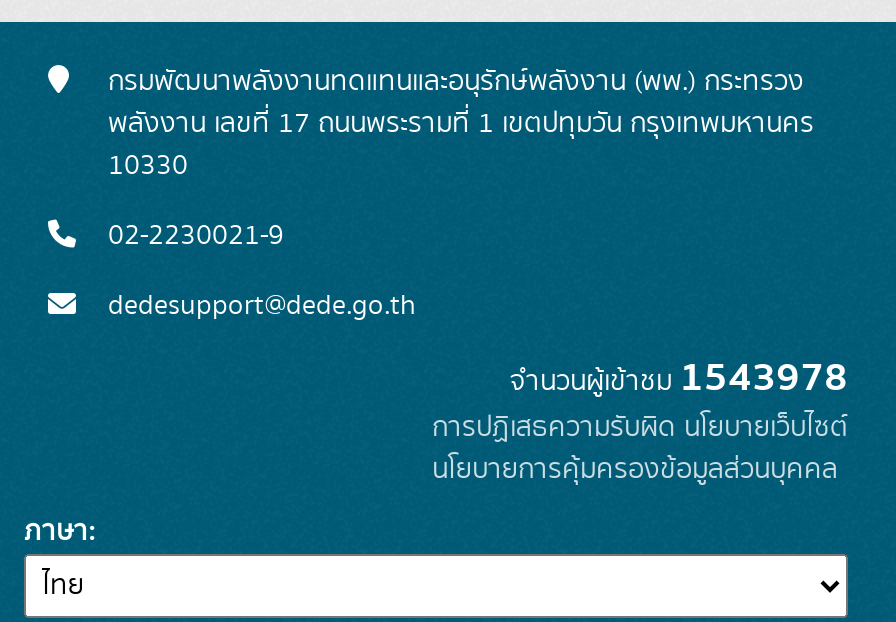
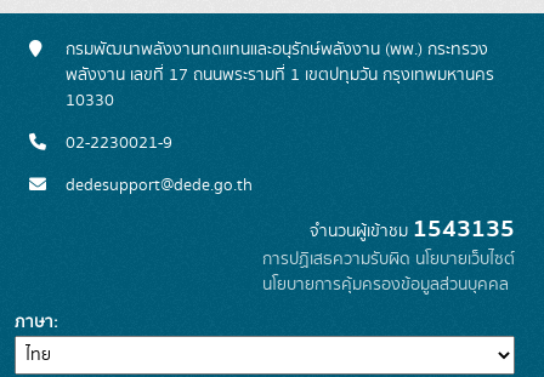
- จำนวนผู้เข้าชม1543978
+ จำนวนผู้เข้าชม1543135
